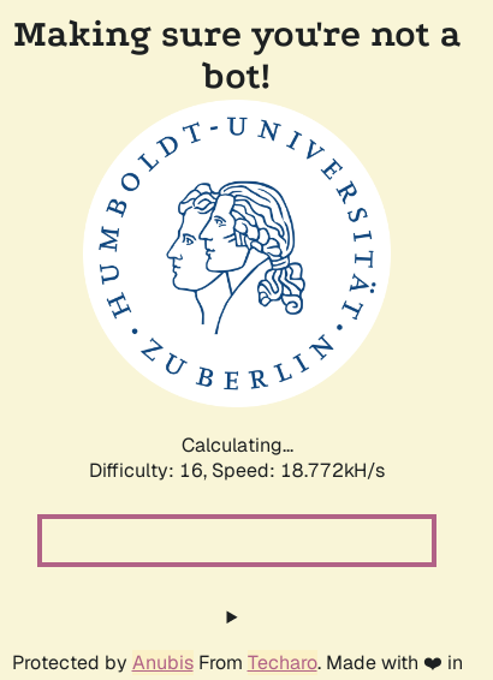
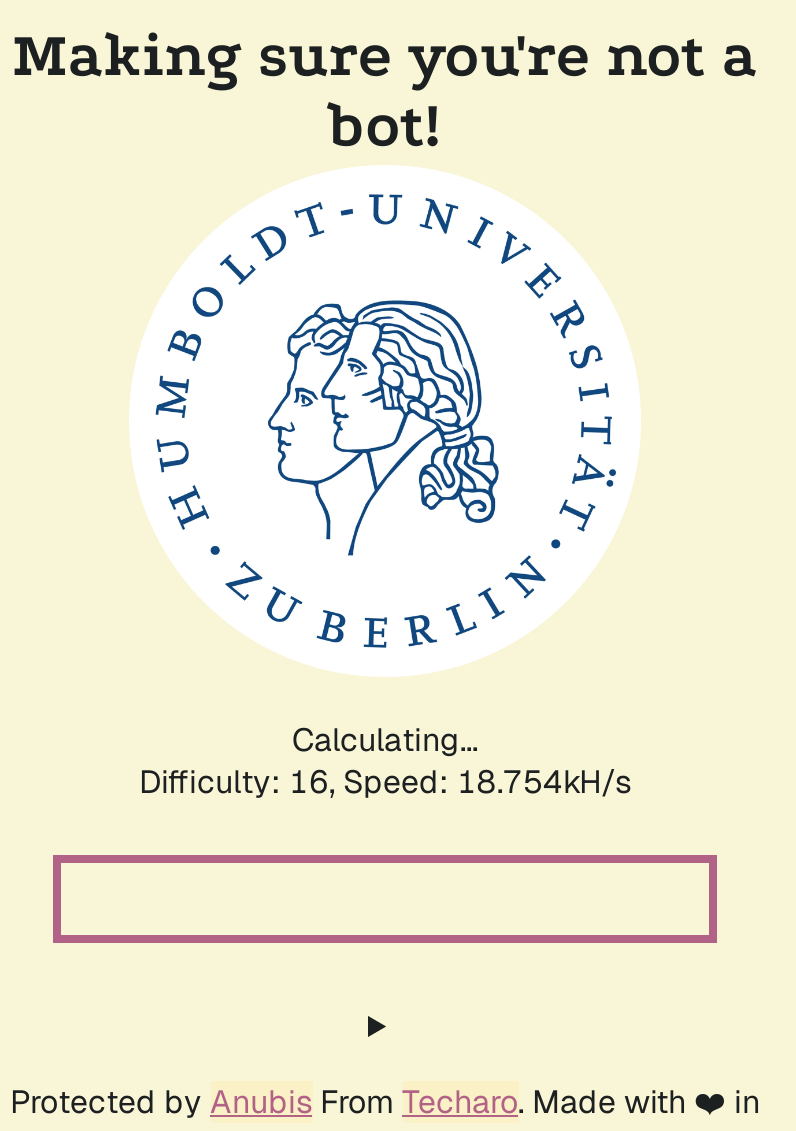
- Difficulty: 16, Speed: 18.772kH/s
+ Difficulty: 16, Speed: 18.754kH/s
